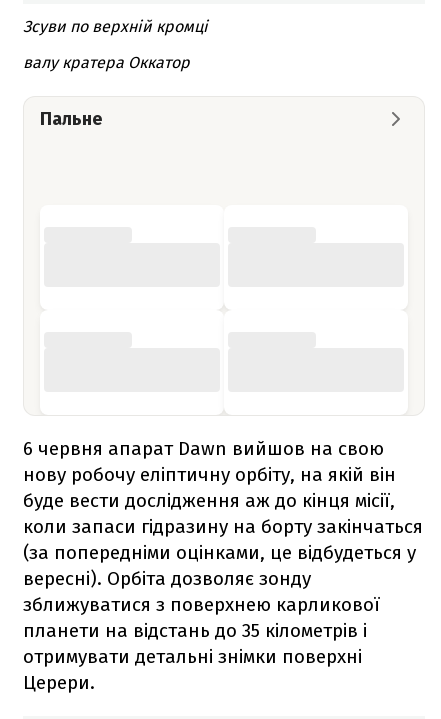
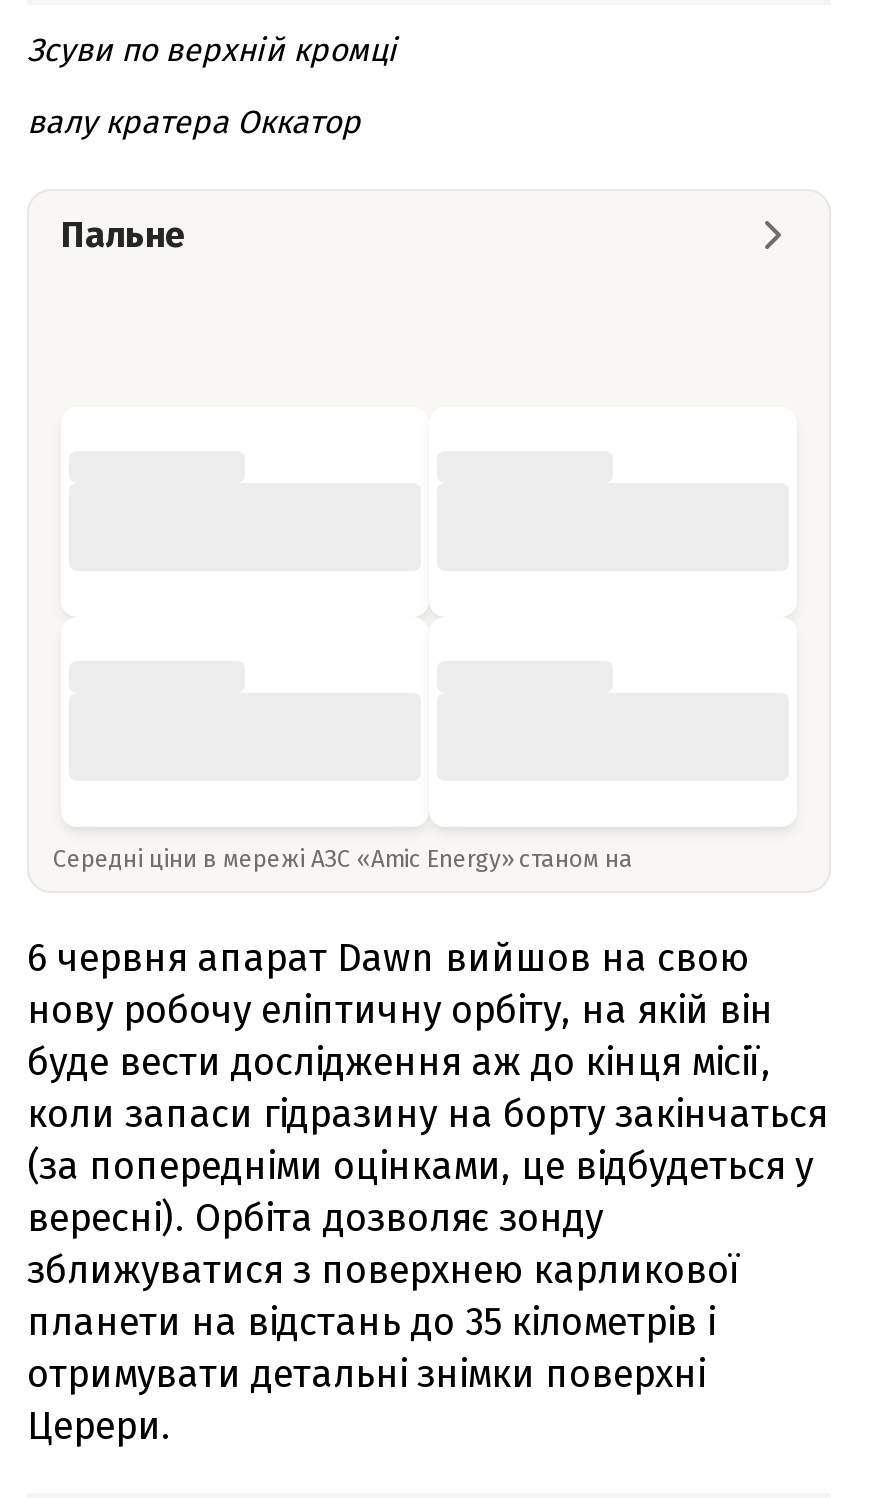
+ Середні ціни в мережі АЗС «Amic Energy» станом на
